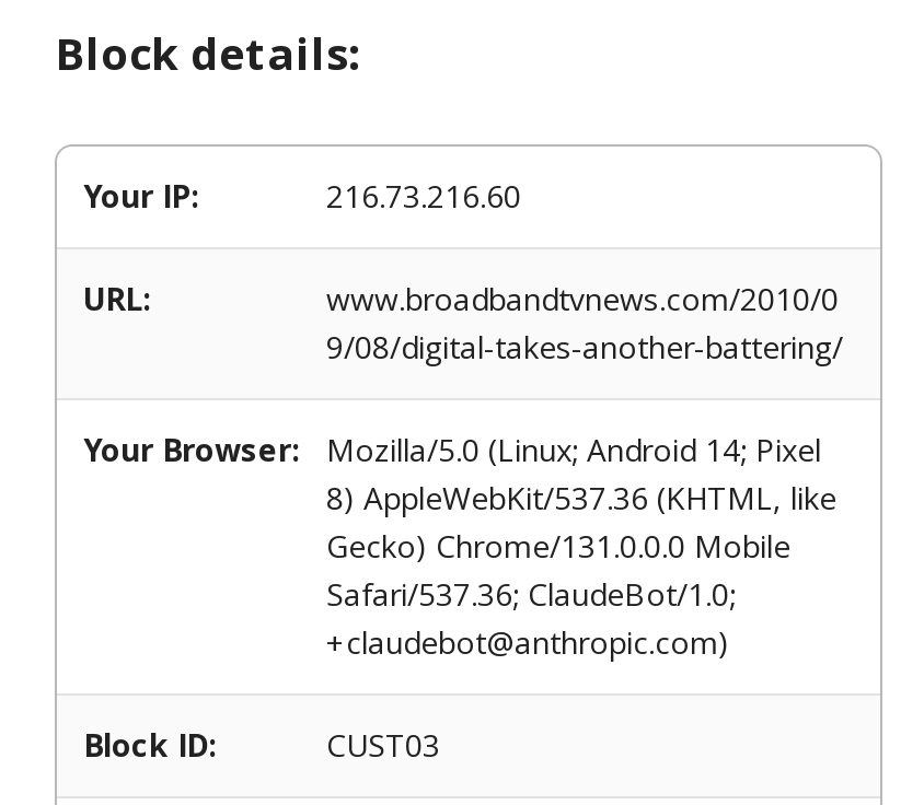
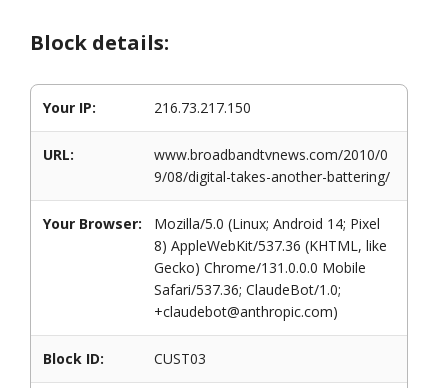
- 216.73.216.60
+ 216.73.217.150
